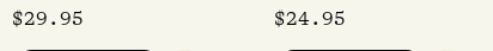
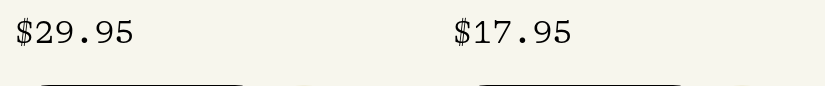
- $24.95
+ $17.95
